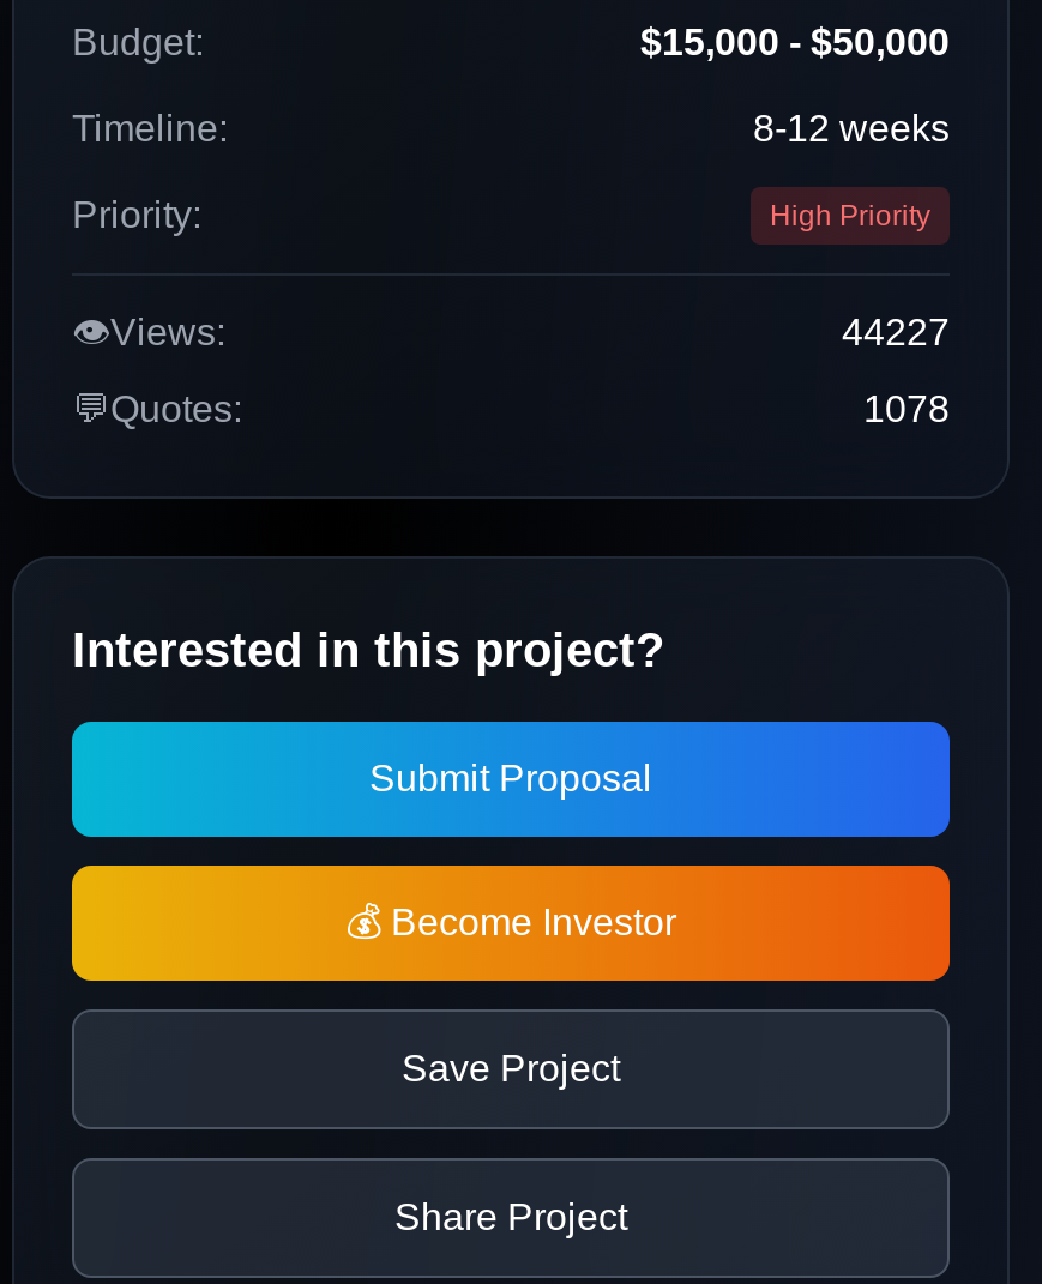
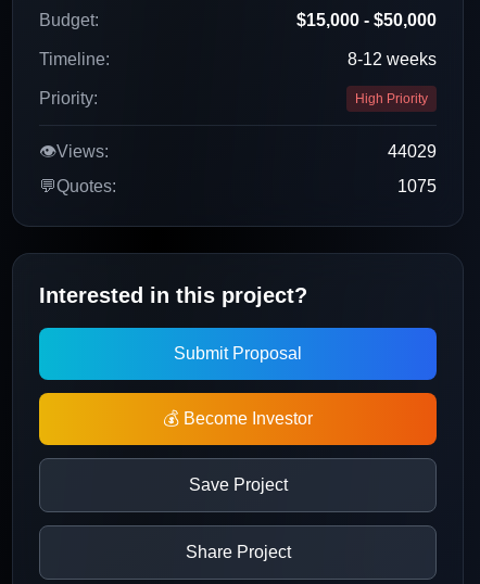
- 44227
+ 44029

- 1078
+ 1075
